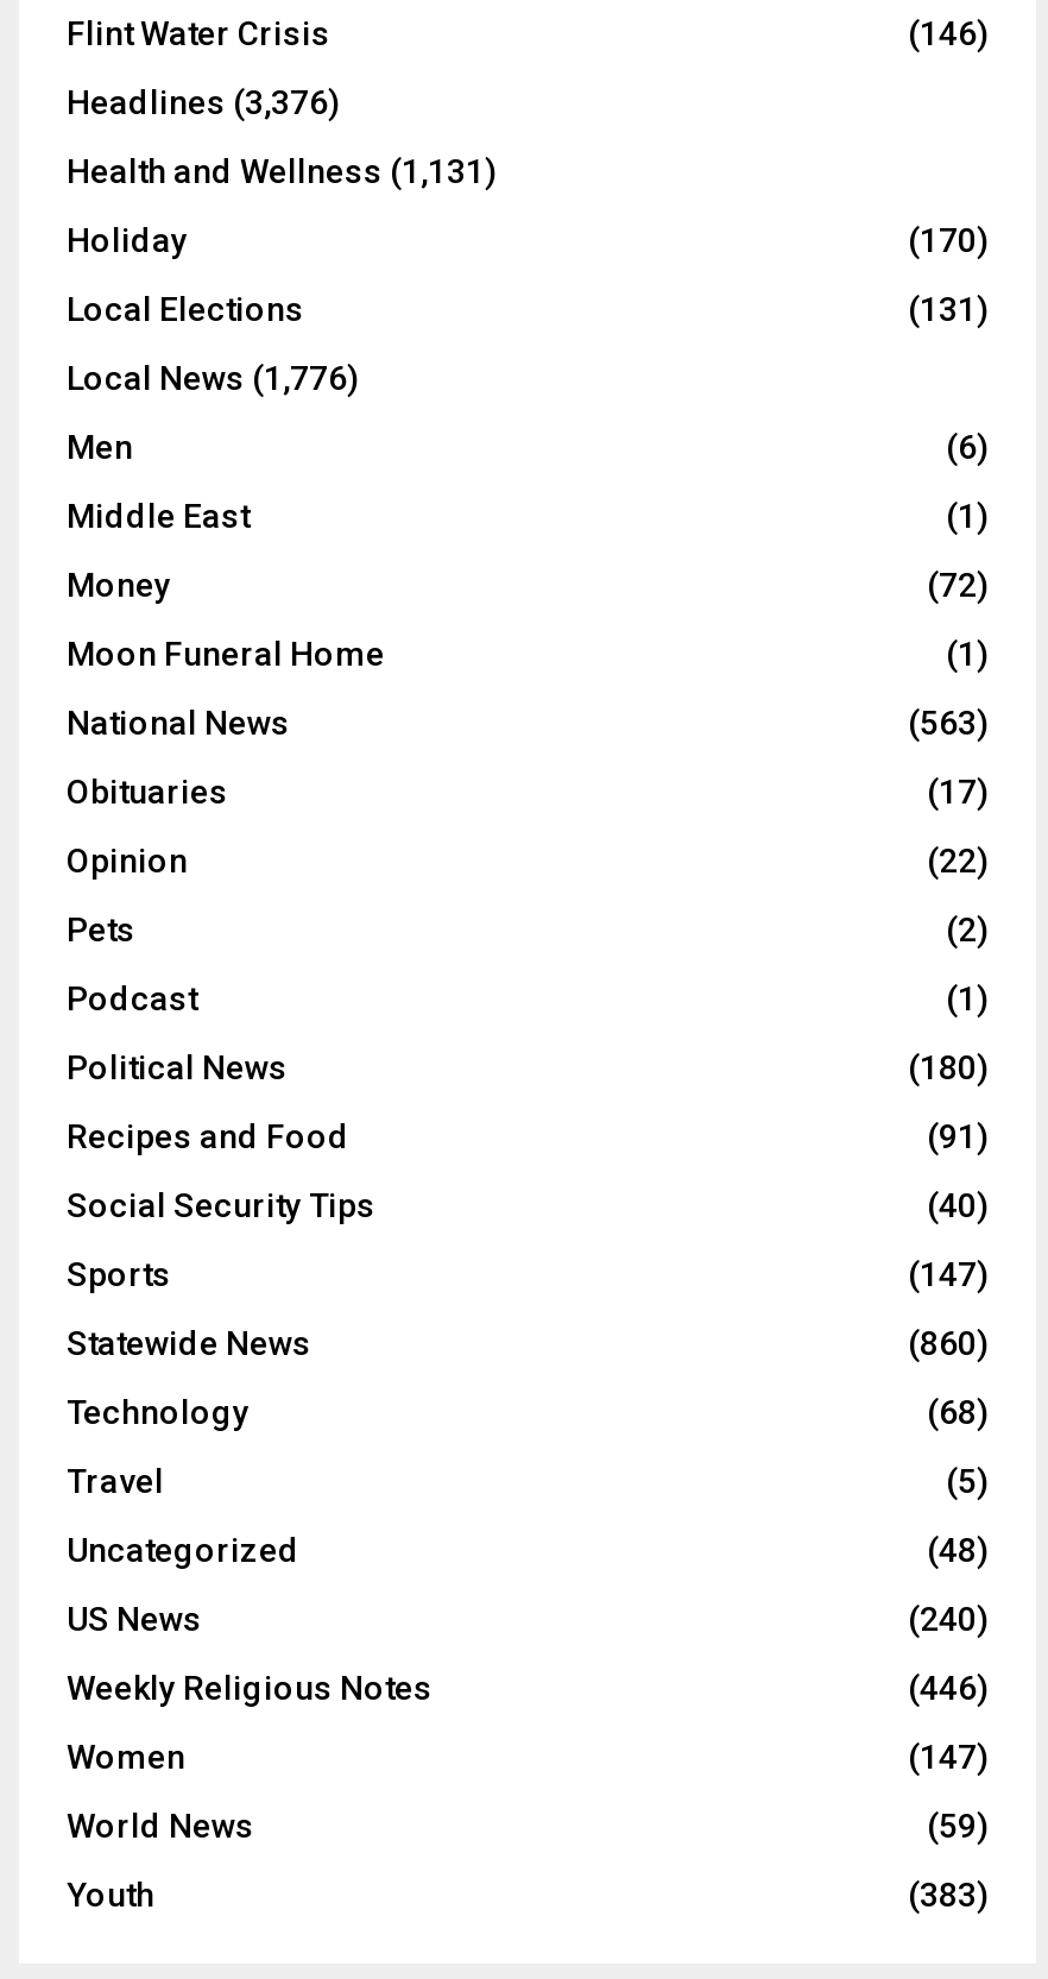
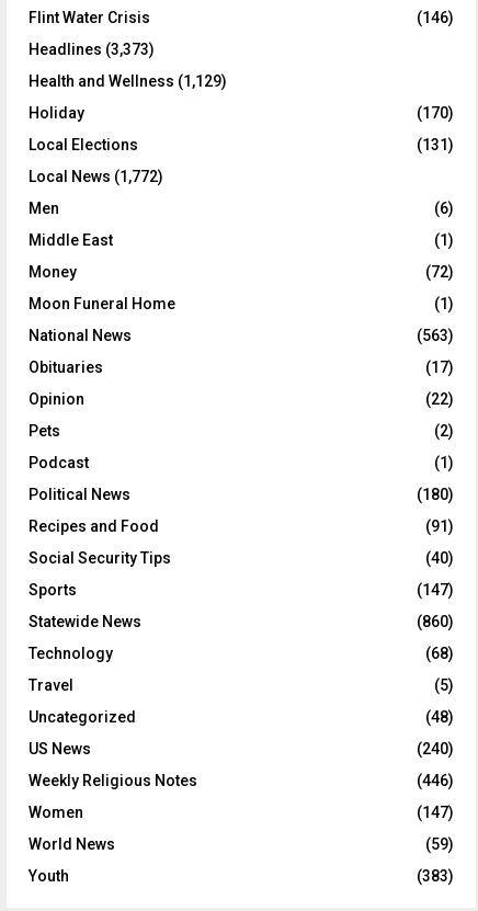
- Headlines (3,376)
+ Headlines (3,373)

- Health and Wellness (1,131)
+ Health and Wellness (1,129)

- Local News (1,776)
+ Local News (1,772)
